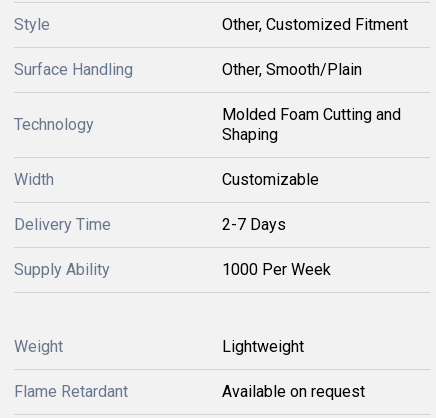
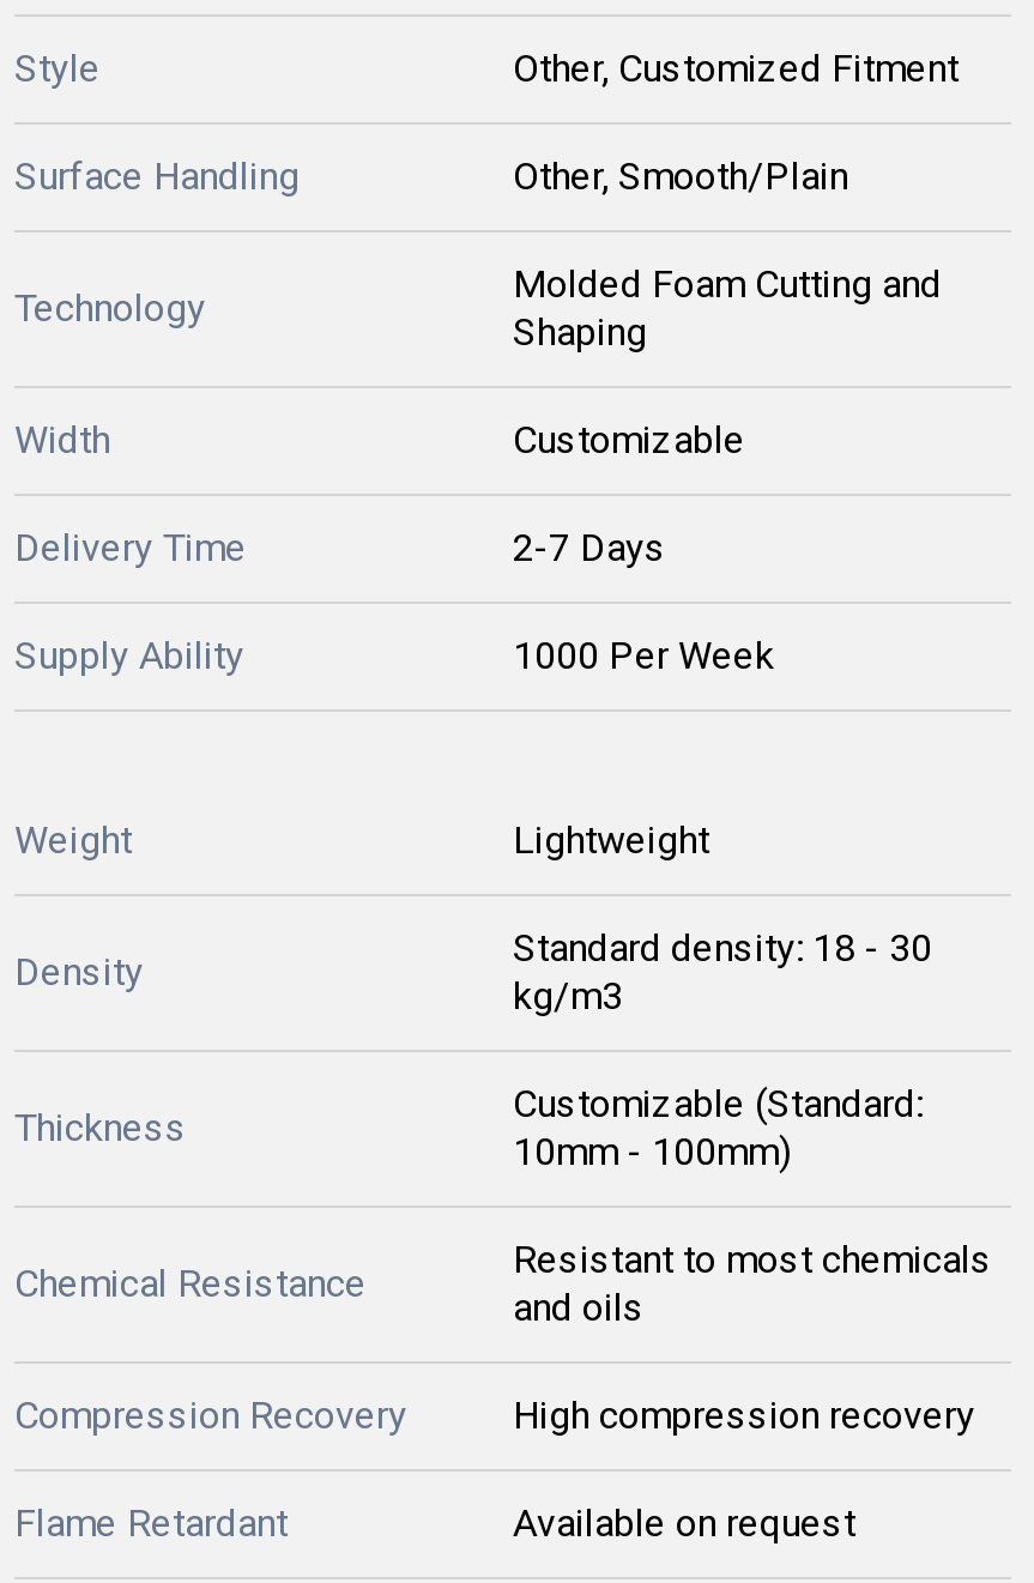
+ Density

+ Standard density: 18 - 30
+ kg/m3
+ Thickness

+ Customizable (Standard:
+ 10mm - 100mm)
+ Chemical Resistance

+ Resistant to most chemicals
+ and oils
+ Compression Recovery
+ High compression recovery
